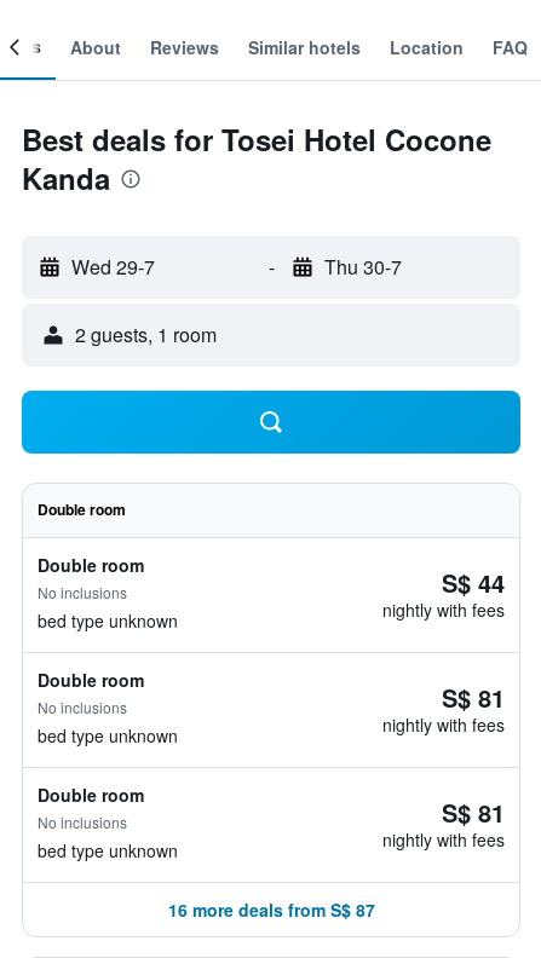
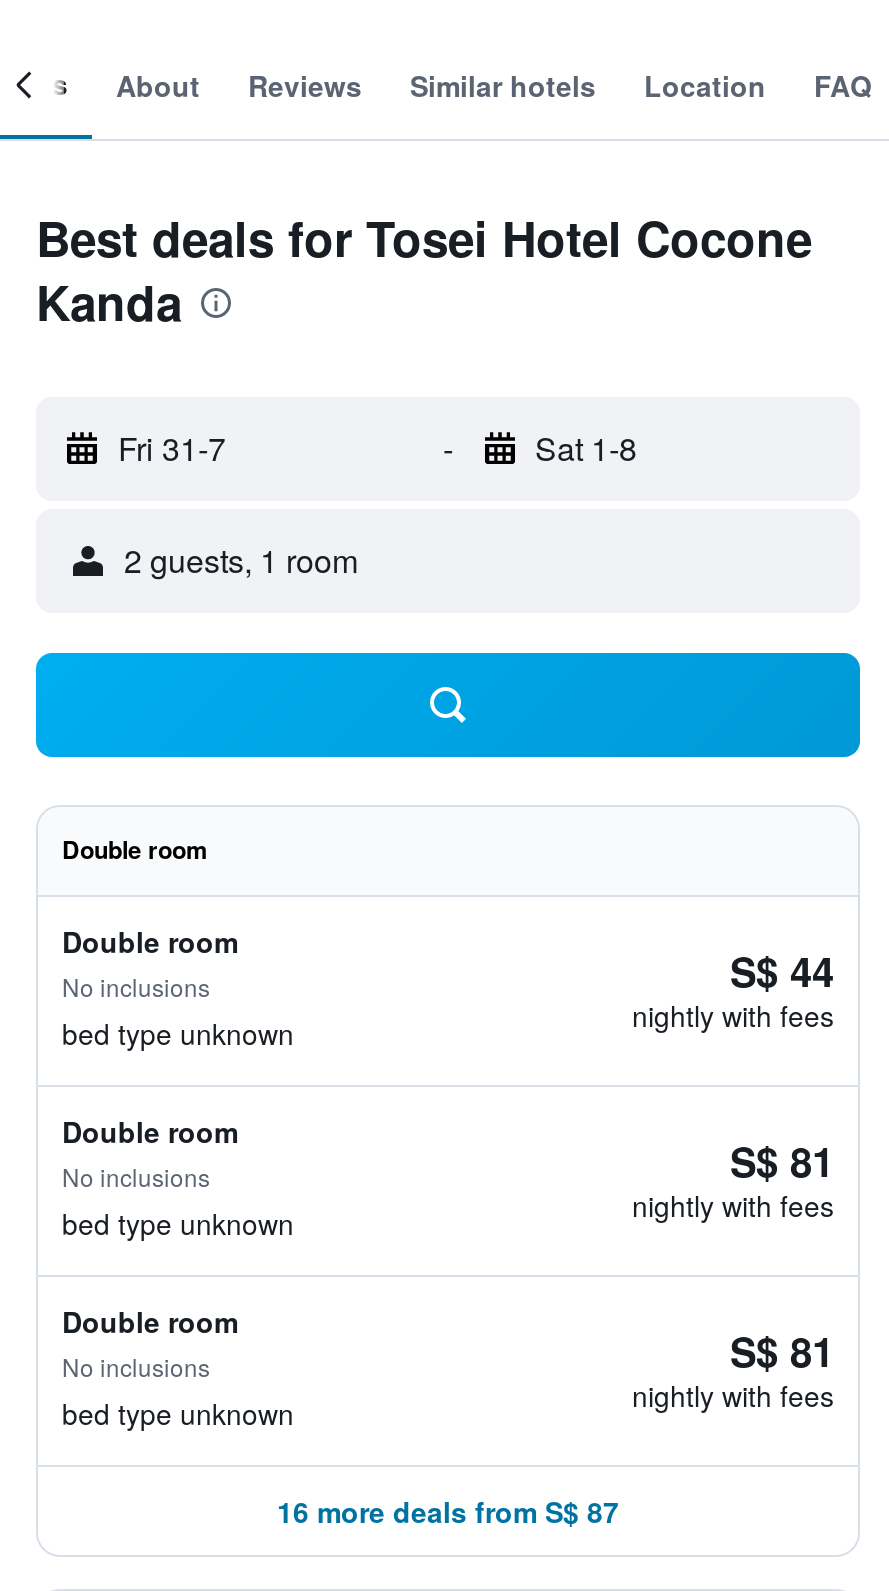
- Wed 29-7
+ Fri 31-7

- Thu 30-7
+ Sat 1-8
